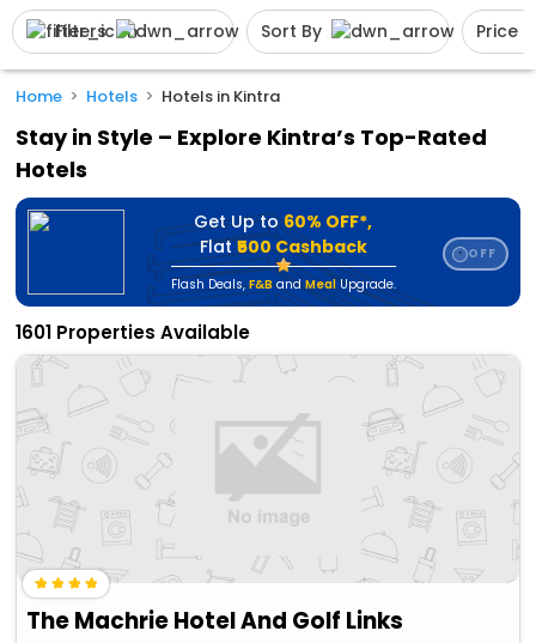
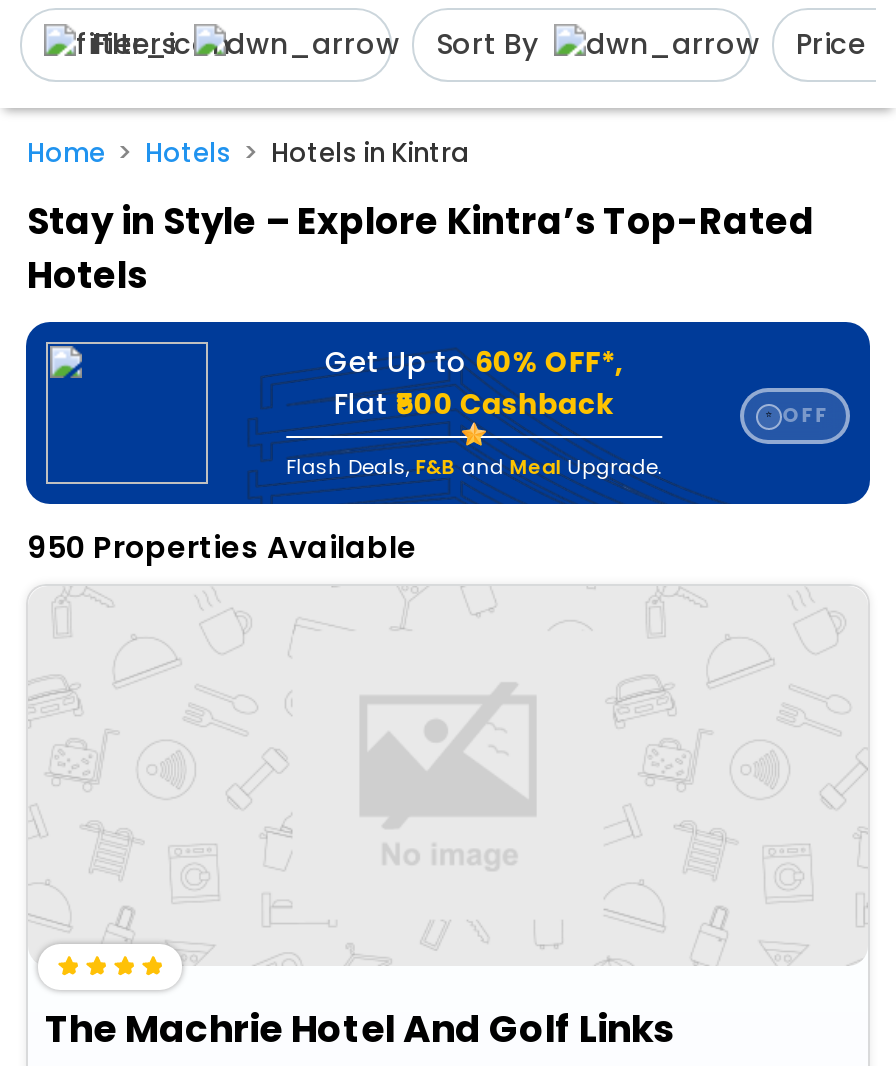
- 1601 Properties Available
+ 950 Properties Available
